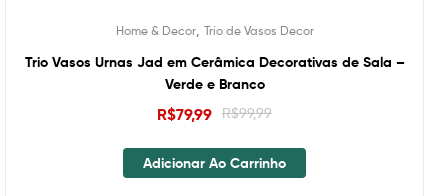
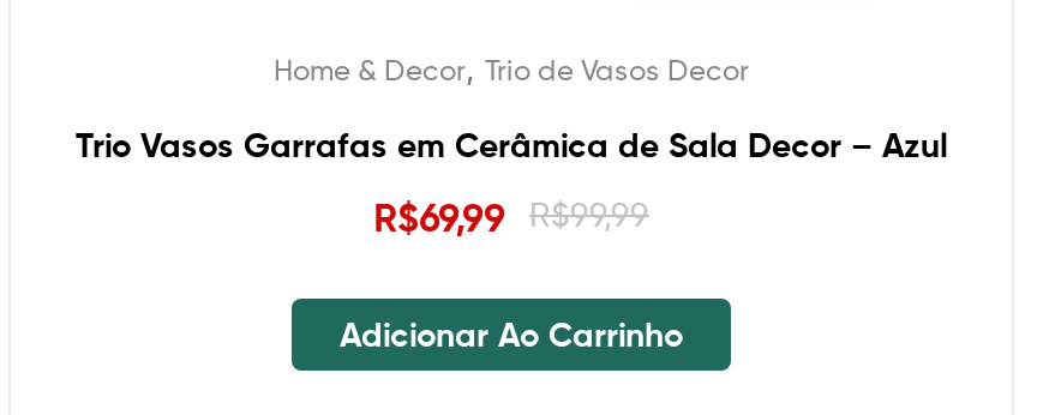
- Trio Vasos Urnas Jad em Cerâmica Decorativas de Sala –
- Verde e Branco
+ Trio Vasos Garrafas em Cerâmica de Sala Decor – Azul

- R$79,99 R$99,99
+ R$69,99 R$99,99
